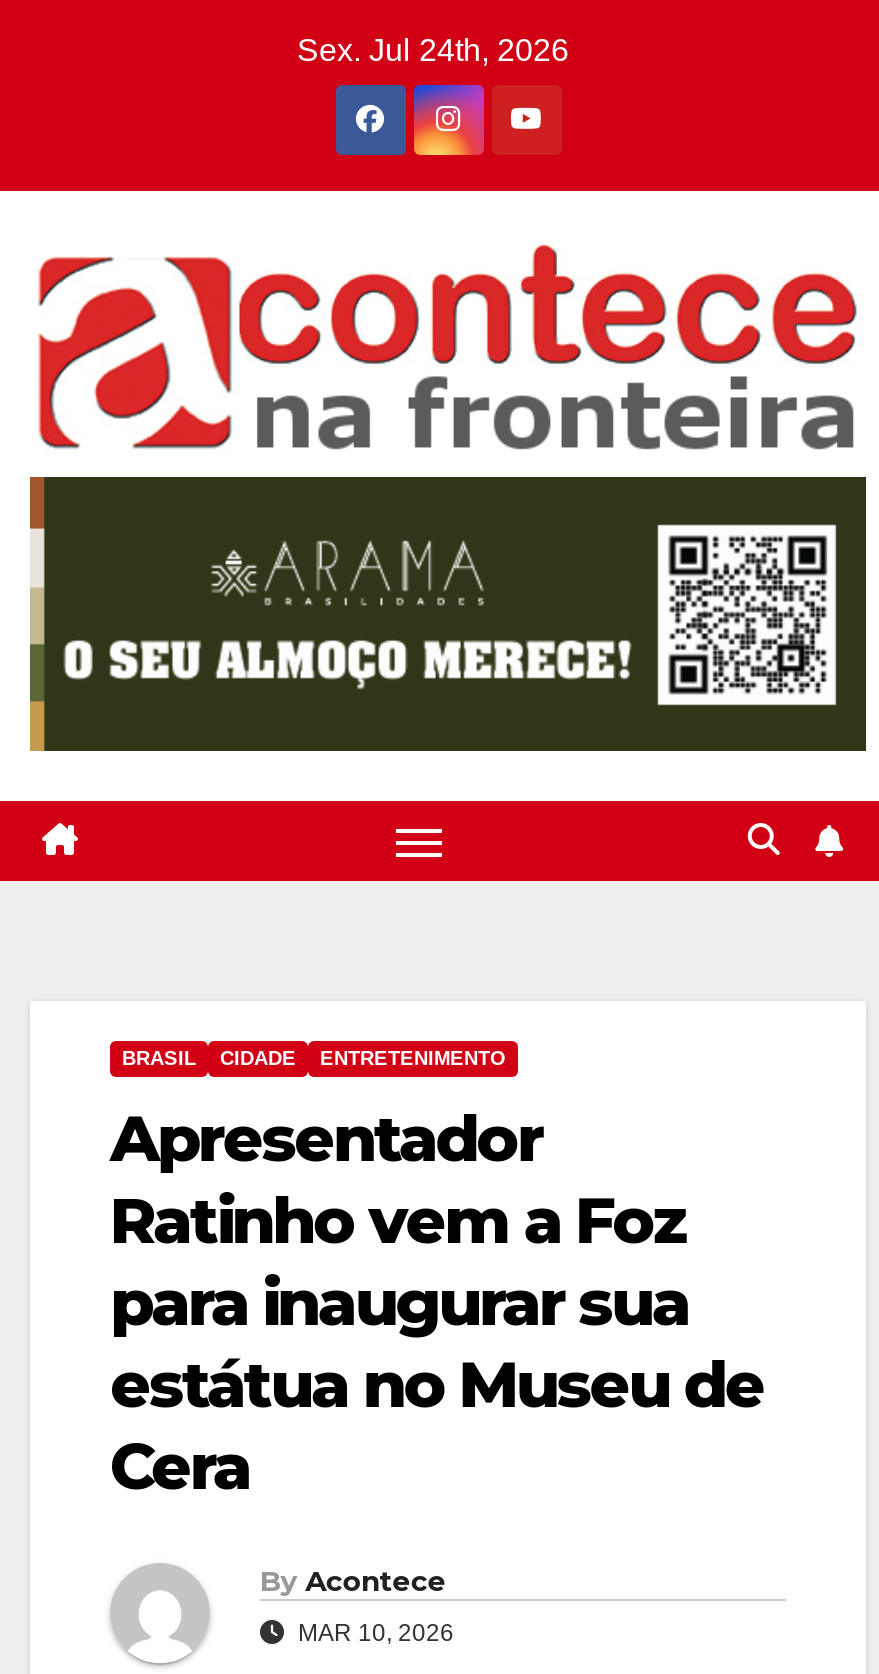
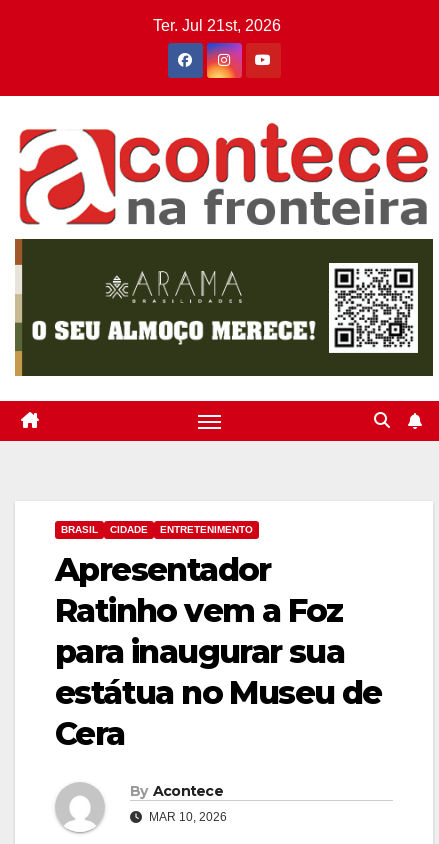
- Sex. Jul 24th, 2026
+ Ter. Jul 21st, 2026
